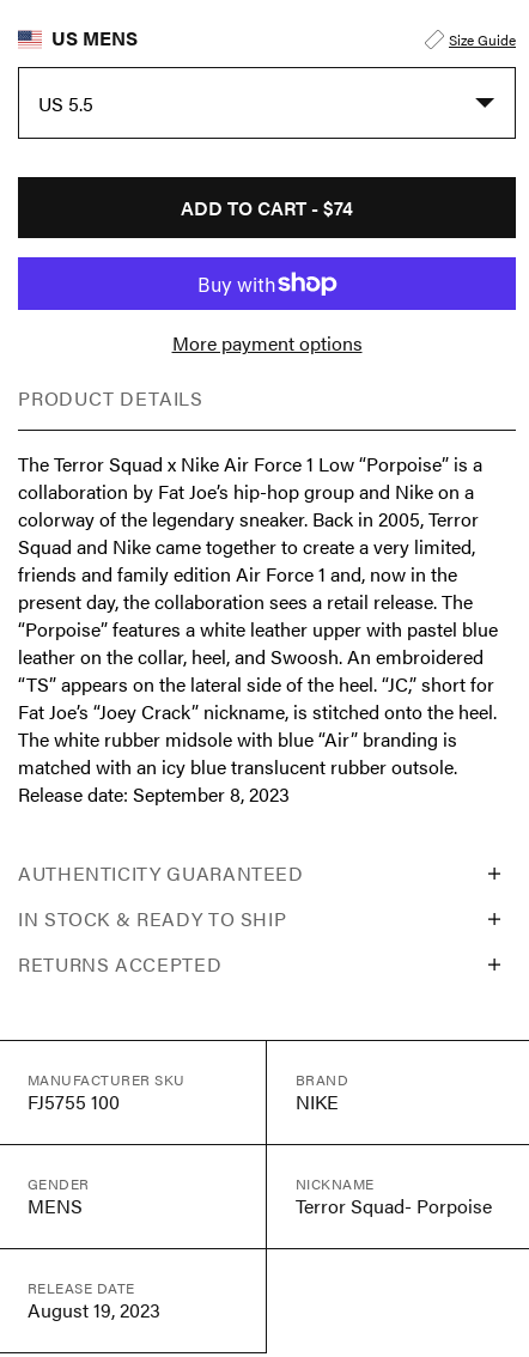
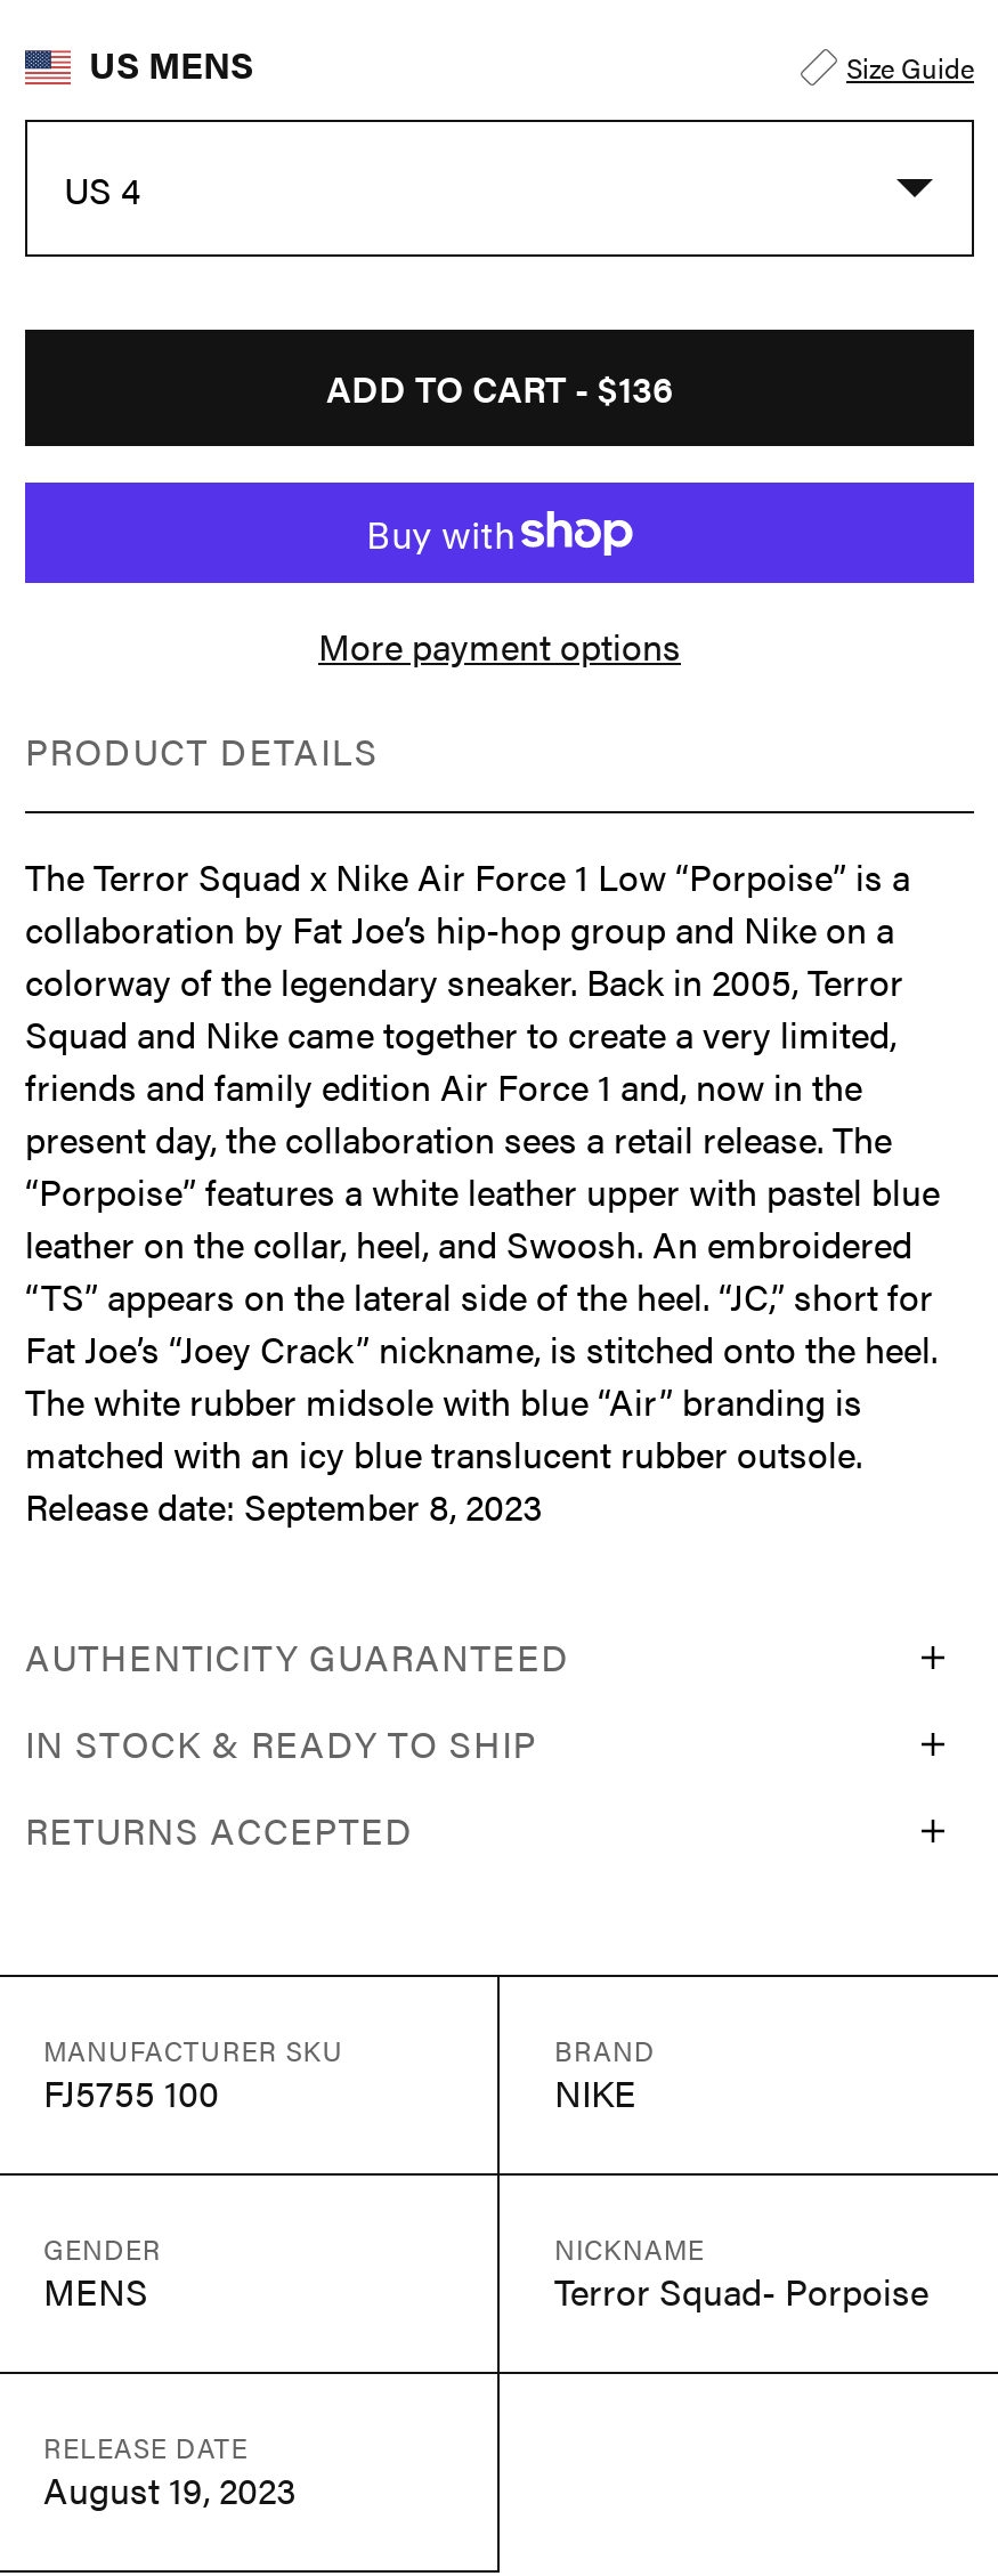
- US 5.5
+ US 4

- ADD TO CART - $74
+ ADD TO CART - $136
